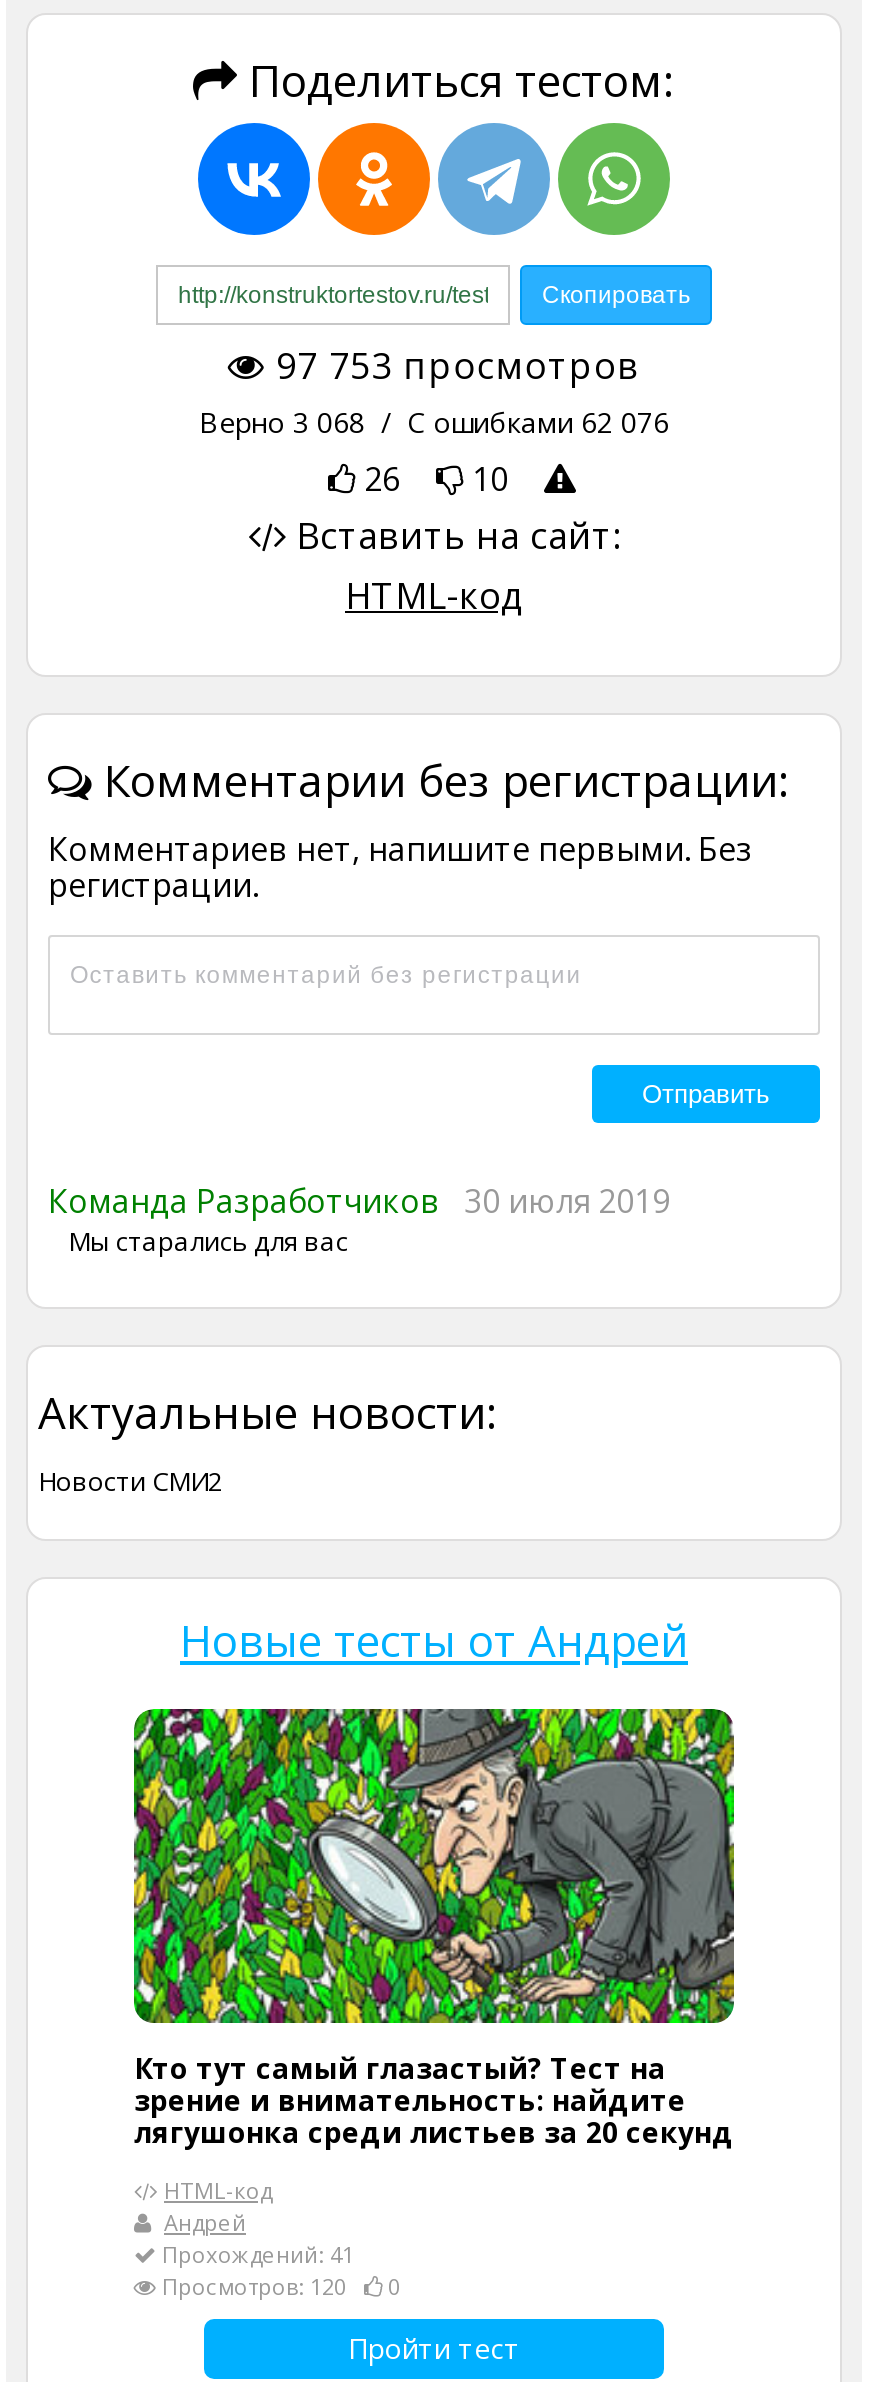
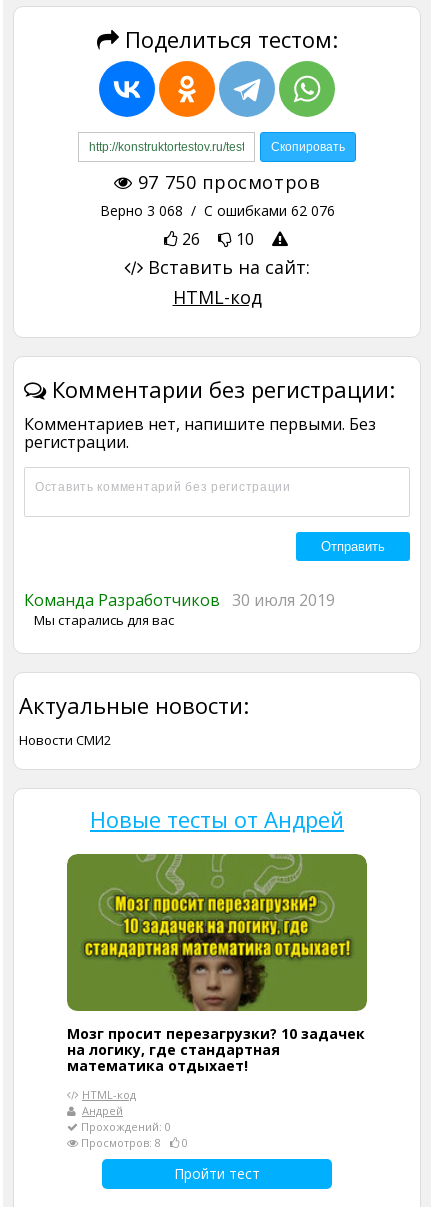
- 97 753 просмотров
+ 97 750 просмотров

- [image]
- Кто тут самый глазастый? Тест на
- зрение и внимательность: найдите
- лягушонка среди листьев за 20 секунд
+ [image]
+ Мозг просит перезагрузки? 10 задачек
+ на логику, где стандартная
+ математика отдыхает!

- Прохождений: 41
+ Прохождений: 0

- Просмотров: 120 0
+ Просмотров: 8 0
